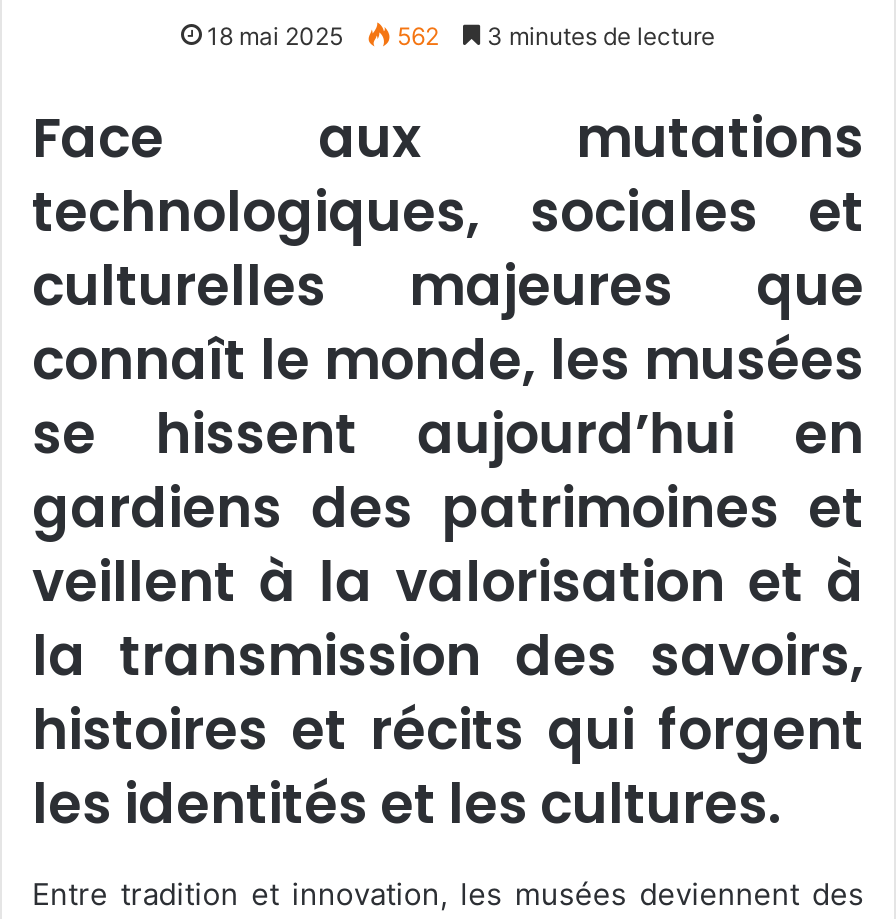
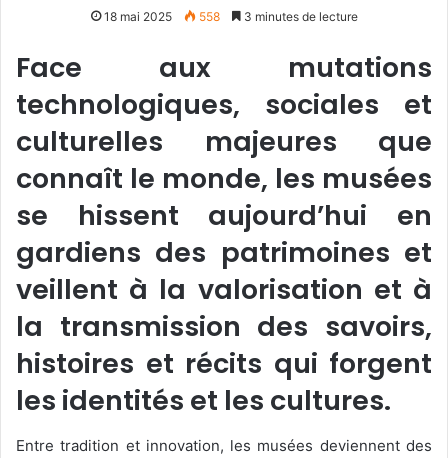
- 18 mai 2025 562 3 minutes de lecture
+ 18 mai 2025 558 3 minutes de lecture
